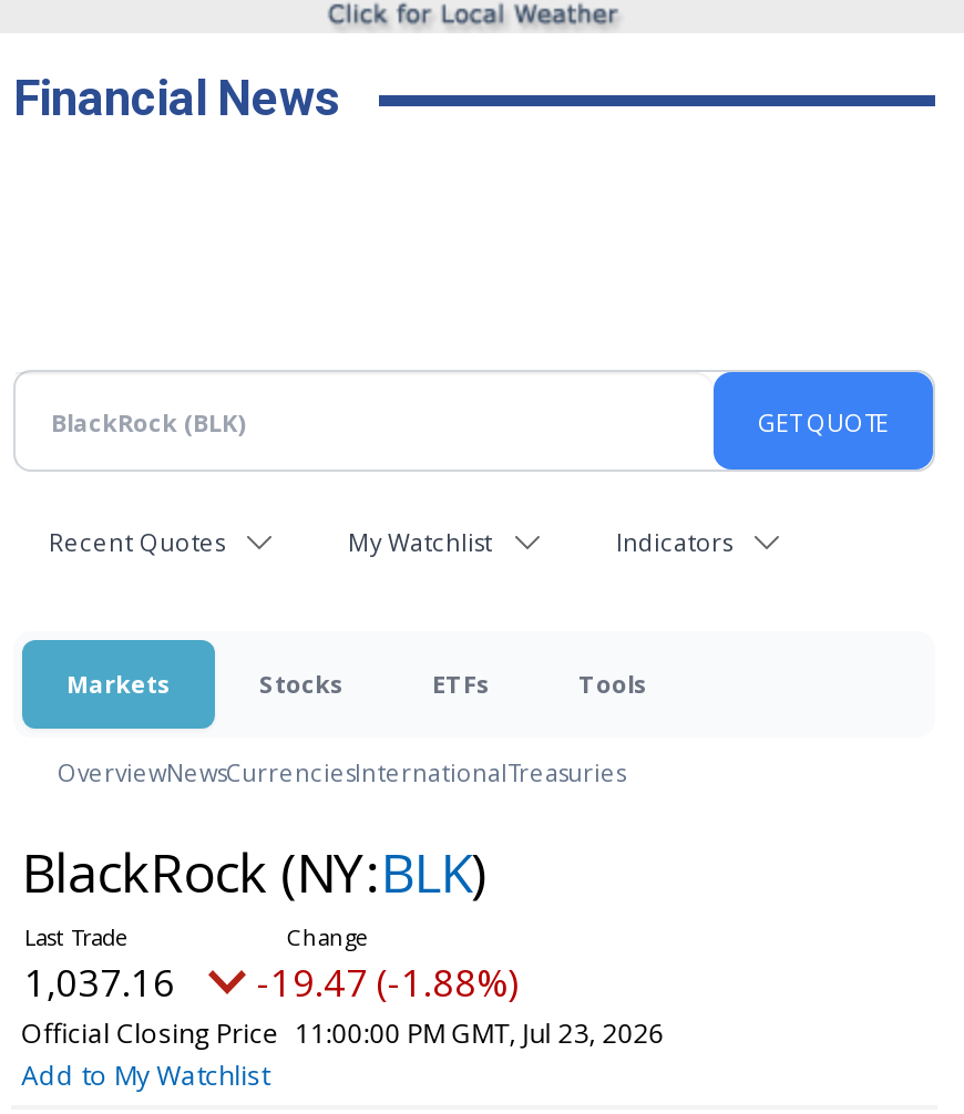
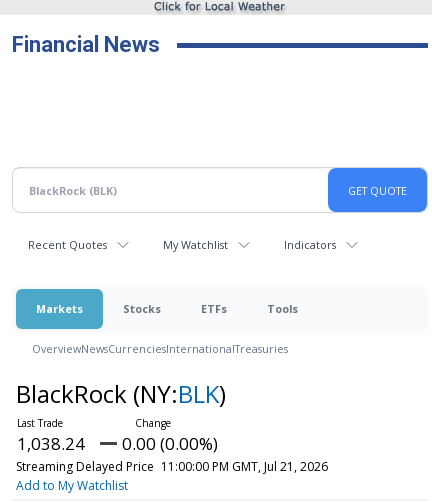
- 1,037.16
+ 1,038.24

- -19.47 (-1.88%)
+ 0.00 (0.00%)

- Official Closing Price 11:00:00 PM GMT, Jul 23, 2026
+ Streaming Delayed Price 11:00:00 PM GMT, Jul 21, 2026
